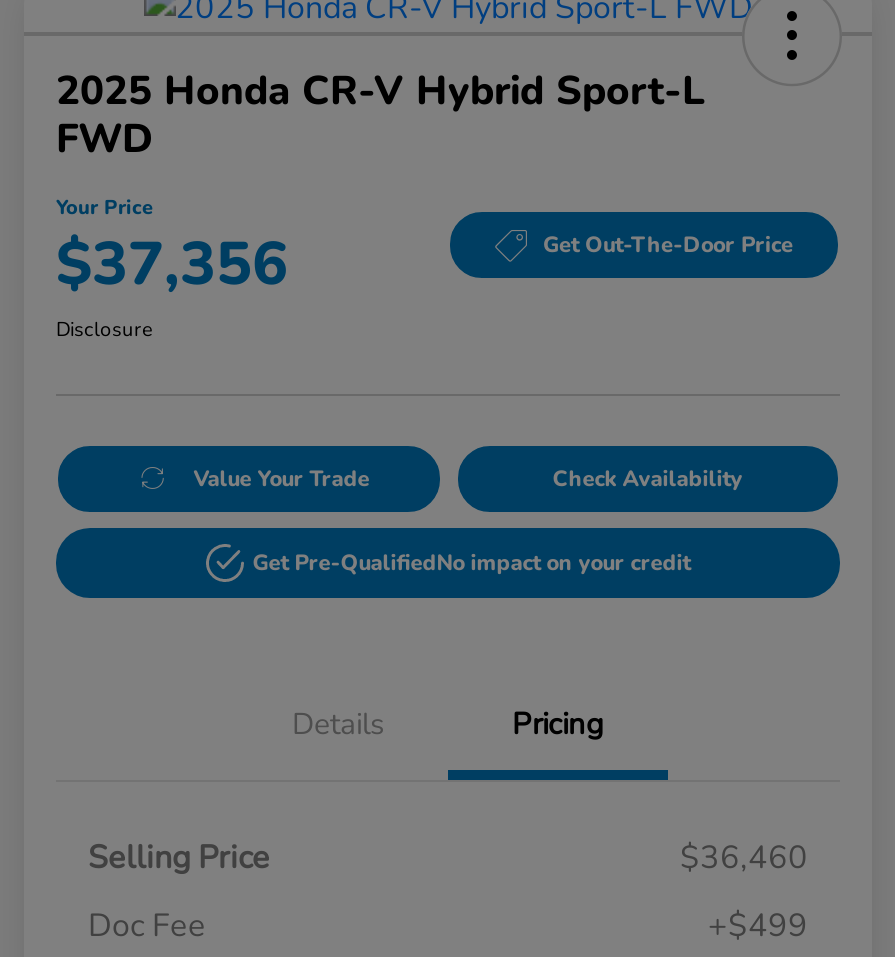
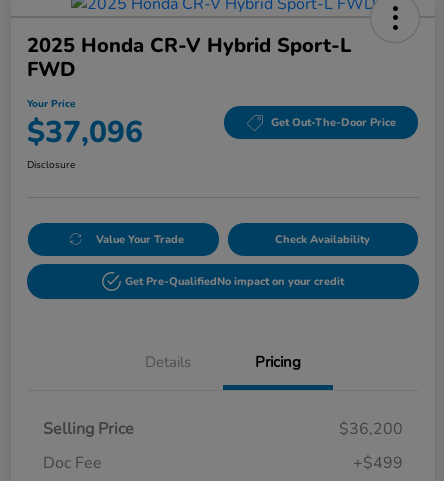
- $37,356
+ $37,096

- $36,460
+ $36,200
